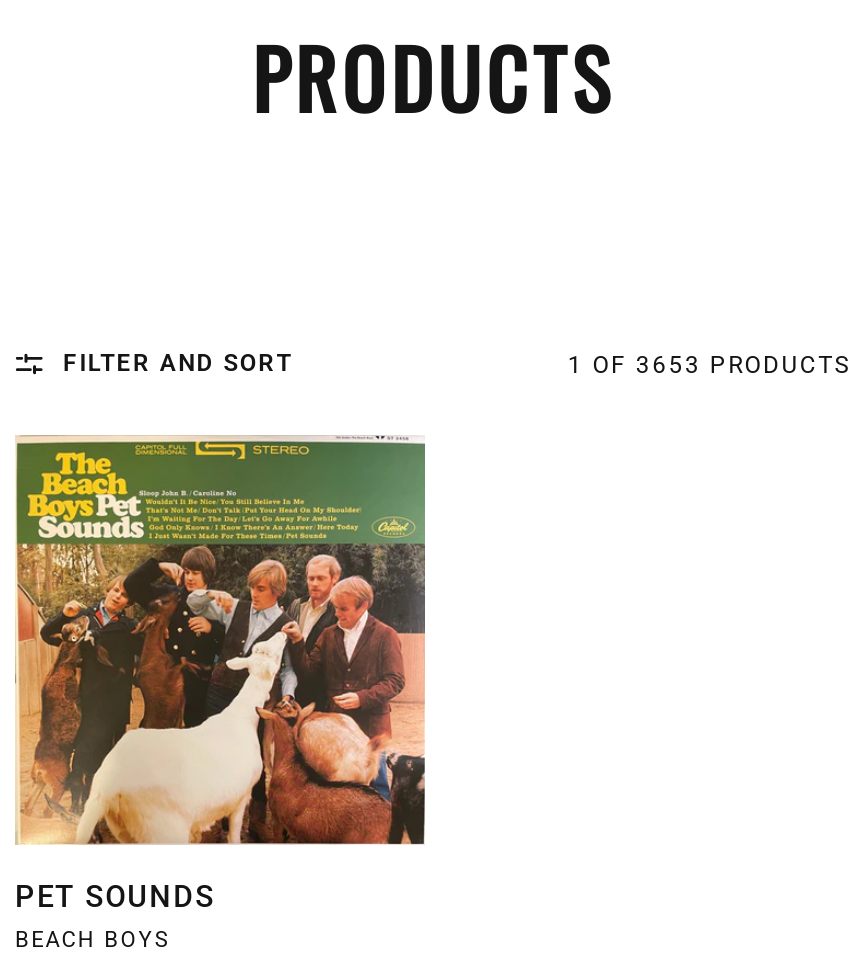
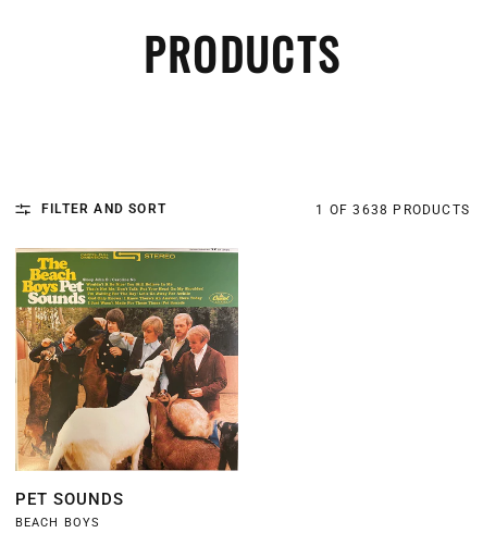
- 1 OF 3653 PRODUCTS
+ 1 OF 3638 PRODUCTS
